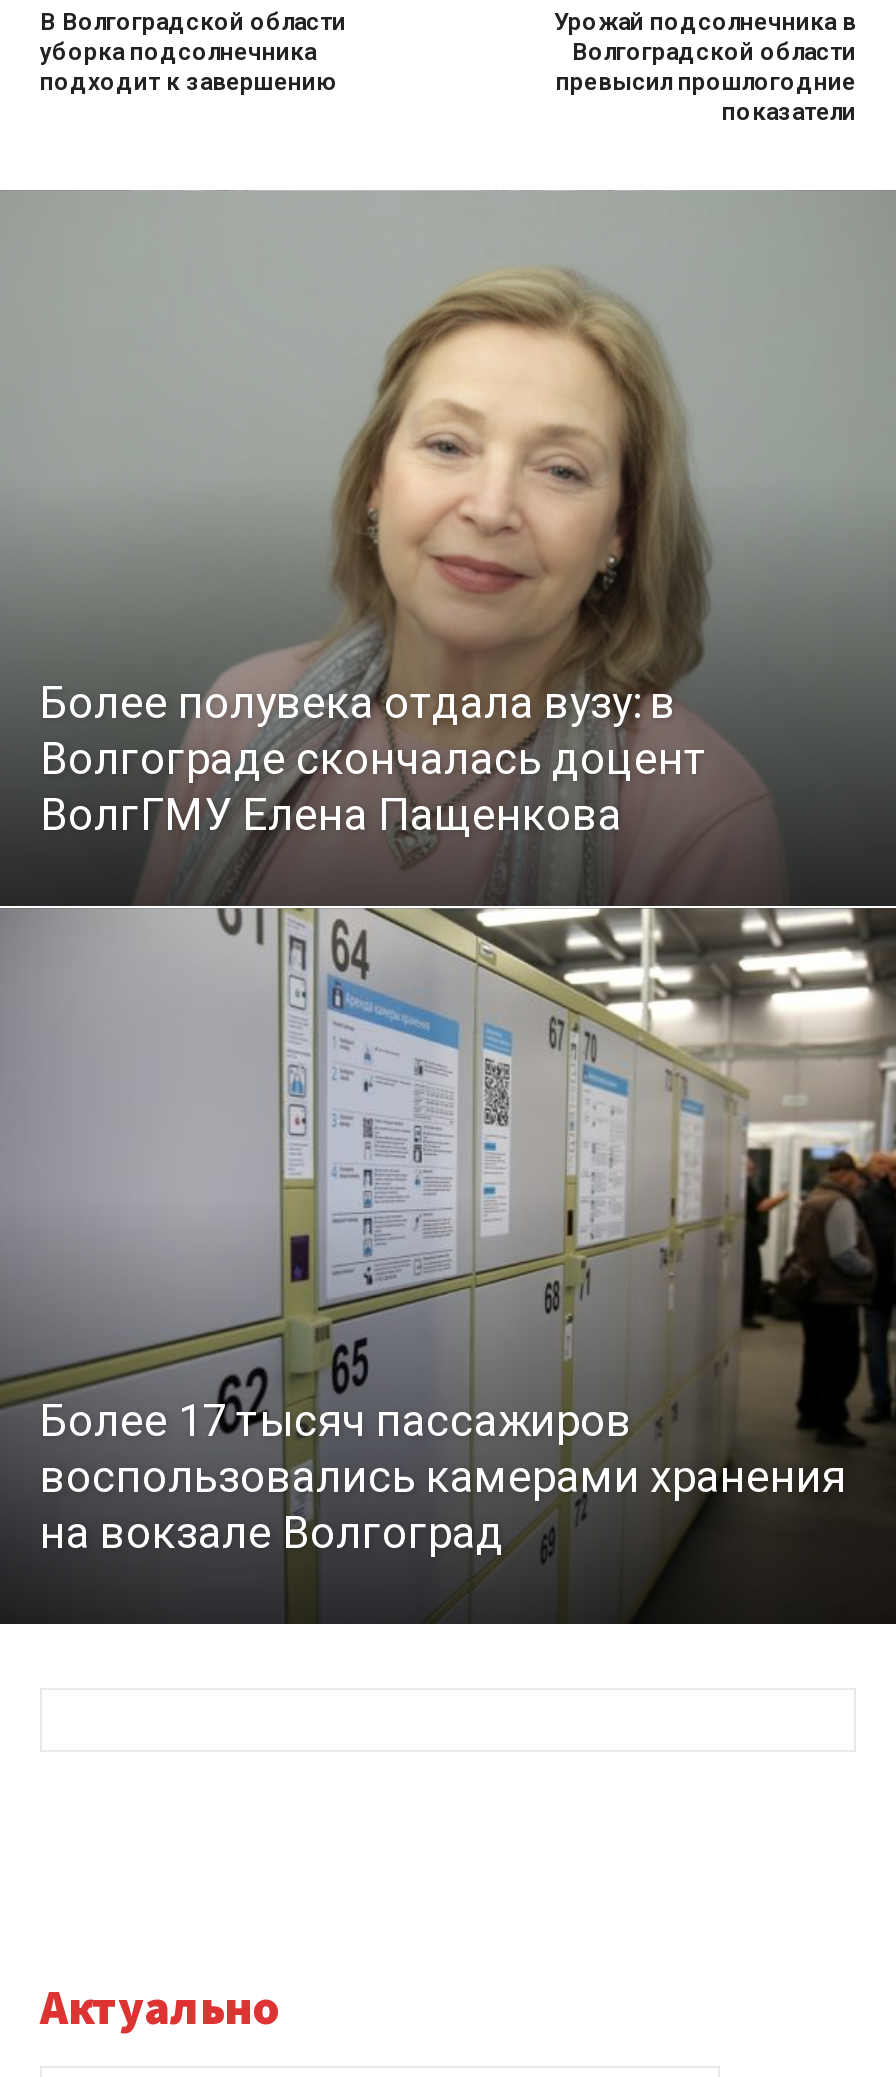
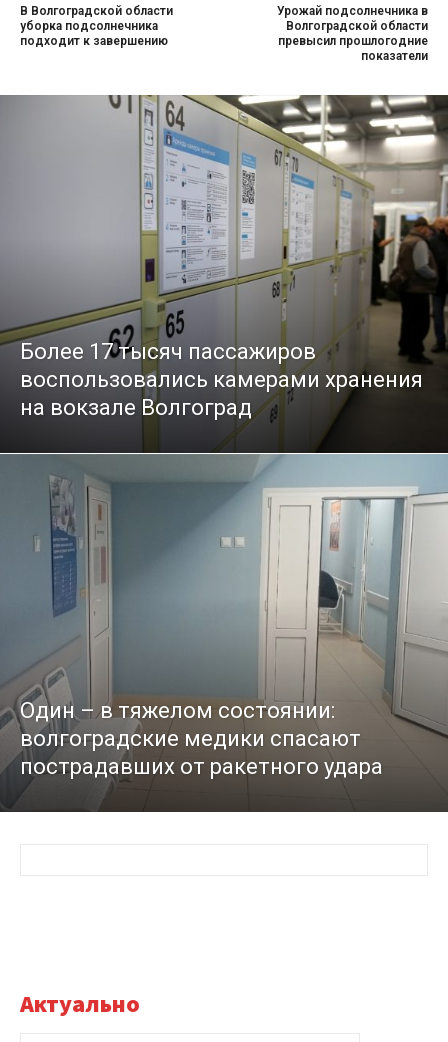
- [image]
- Более полувека отдала вузу: в
- Волгограде скончалась доцент
- ВолгГМУ Елена Пащенкова

moved up: Более 17 тысяч пассажиров | воспользовались камерами хранения | на вокзале Волгоград

+ [image]
+ Один – в тяжелом состоянии:
+ волгоградские медики спасают
+ пострадавших от ракетного удара
